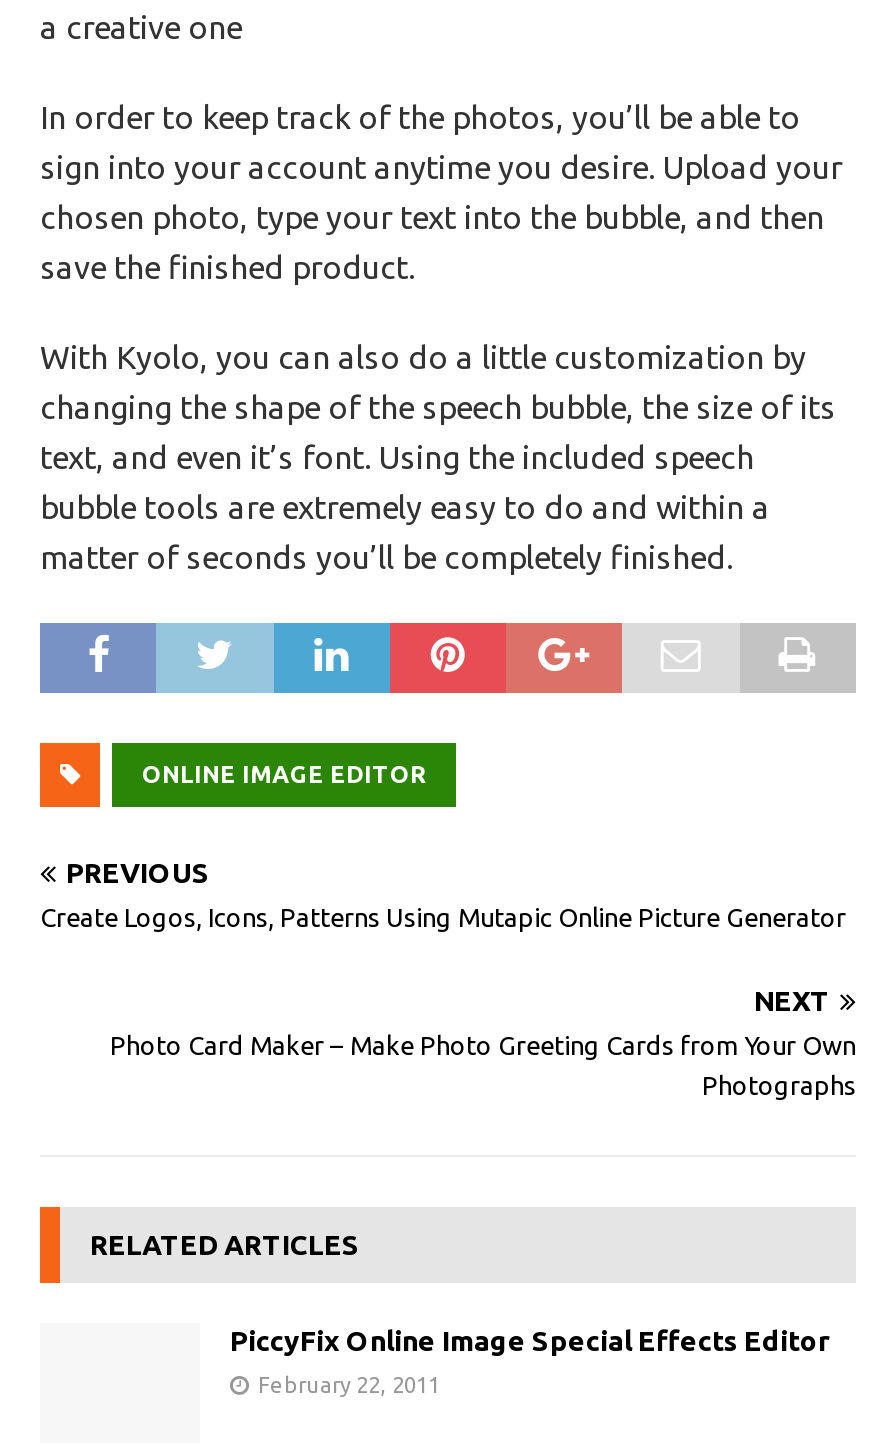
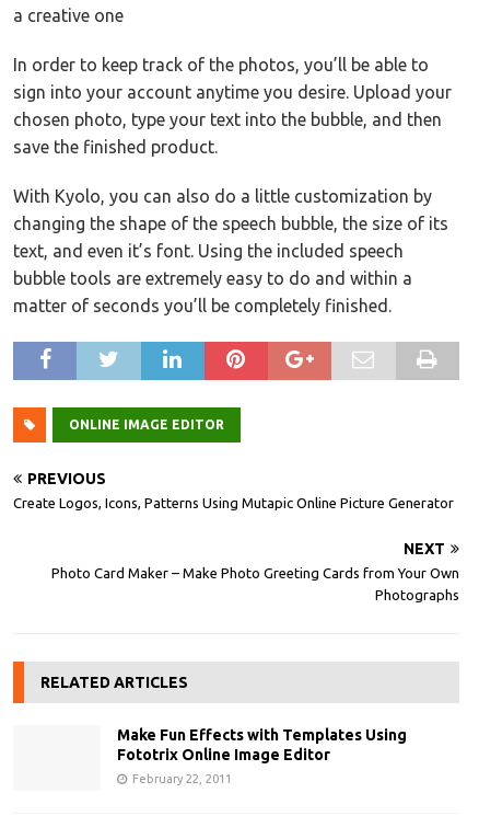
- PiccyFix Online Image Special Effects Editor
+ Make Fun Effects with Templates Using
+ Fototrix Online Image Editor
